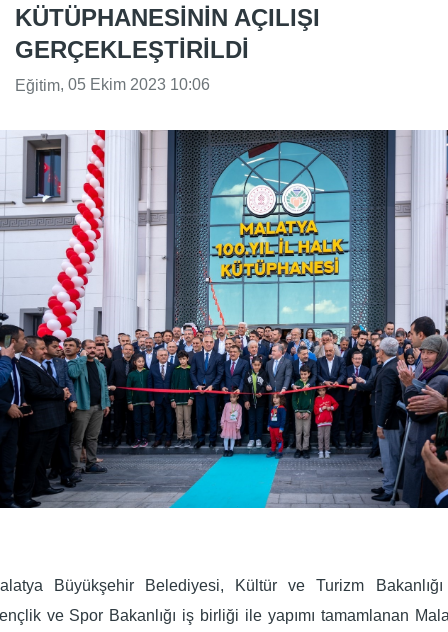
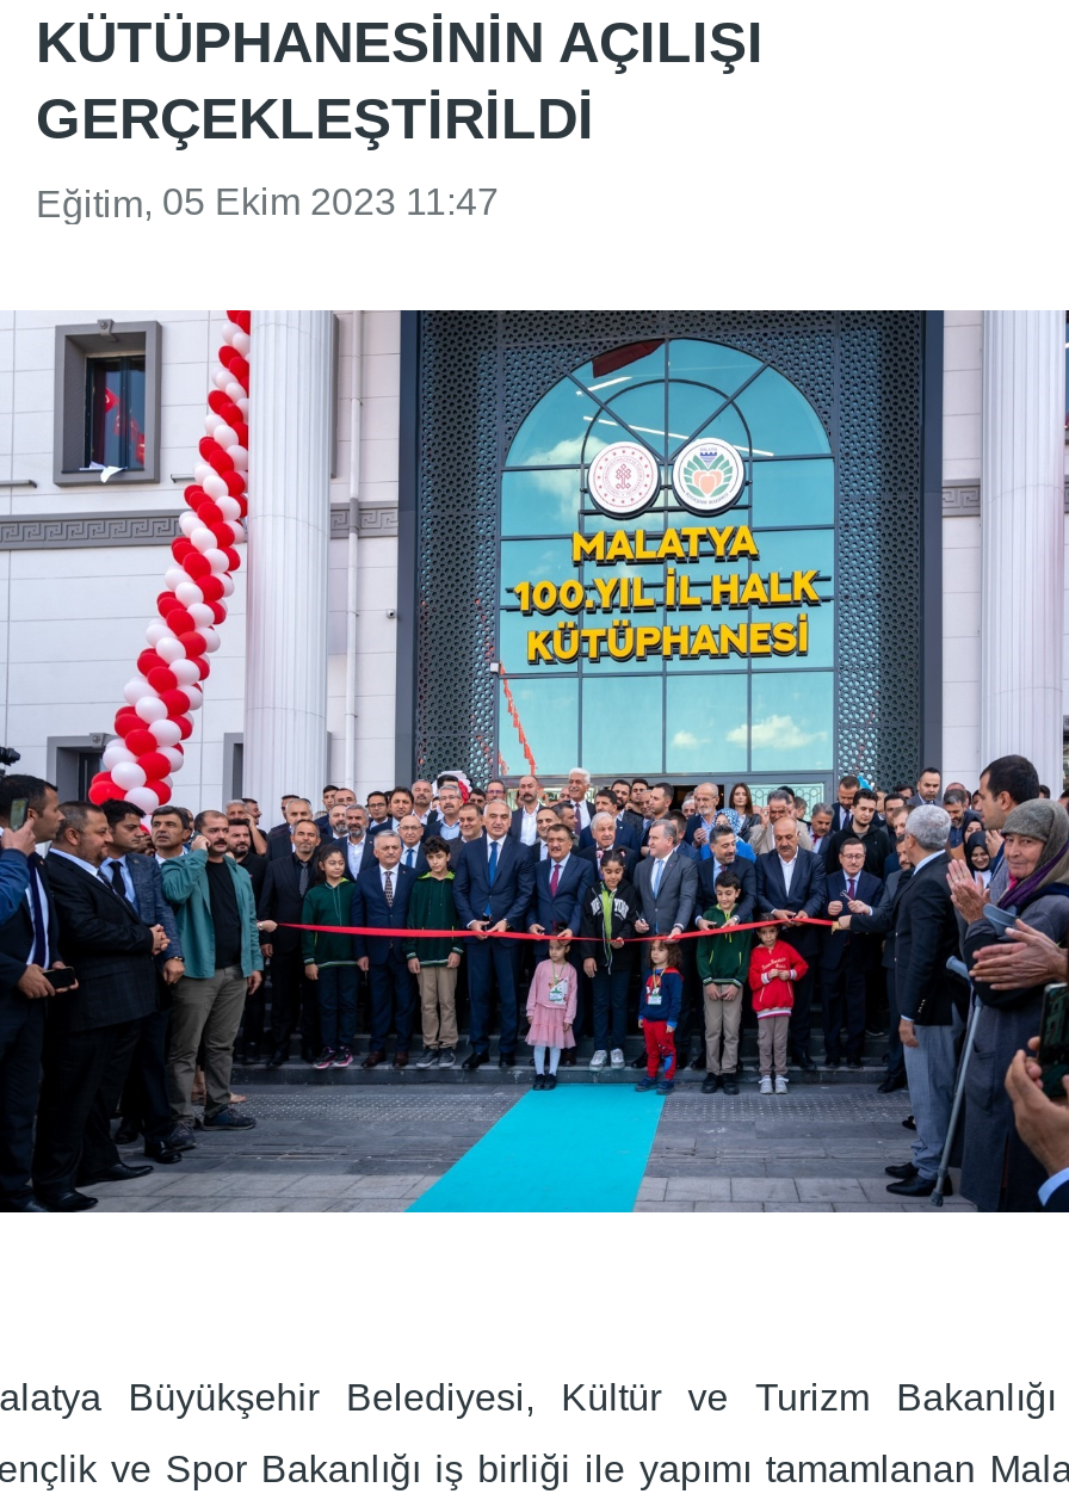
- Eğitim, 05 Ekim 2023 10:06
+ Eğitim, 05 Ekim 2023 11:47
